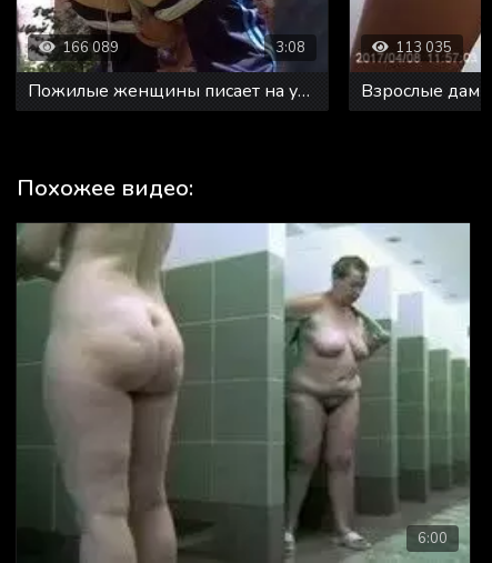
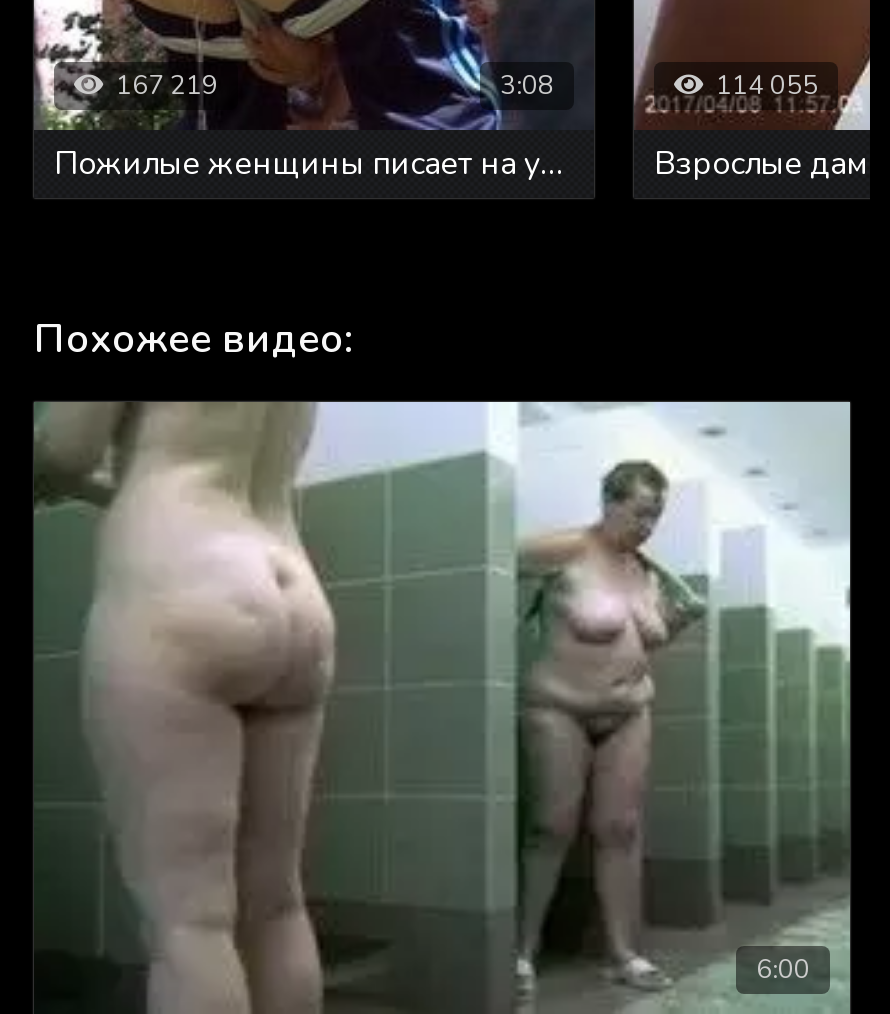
- 166 089
+ 167 219

- 113 035
+ 114 055
